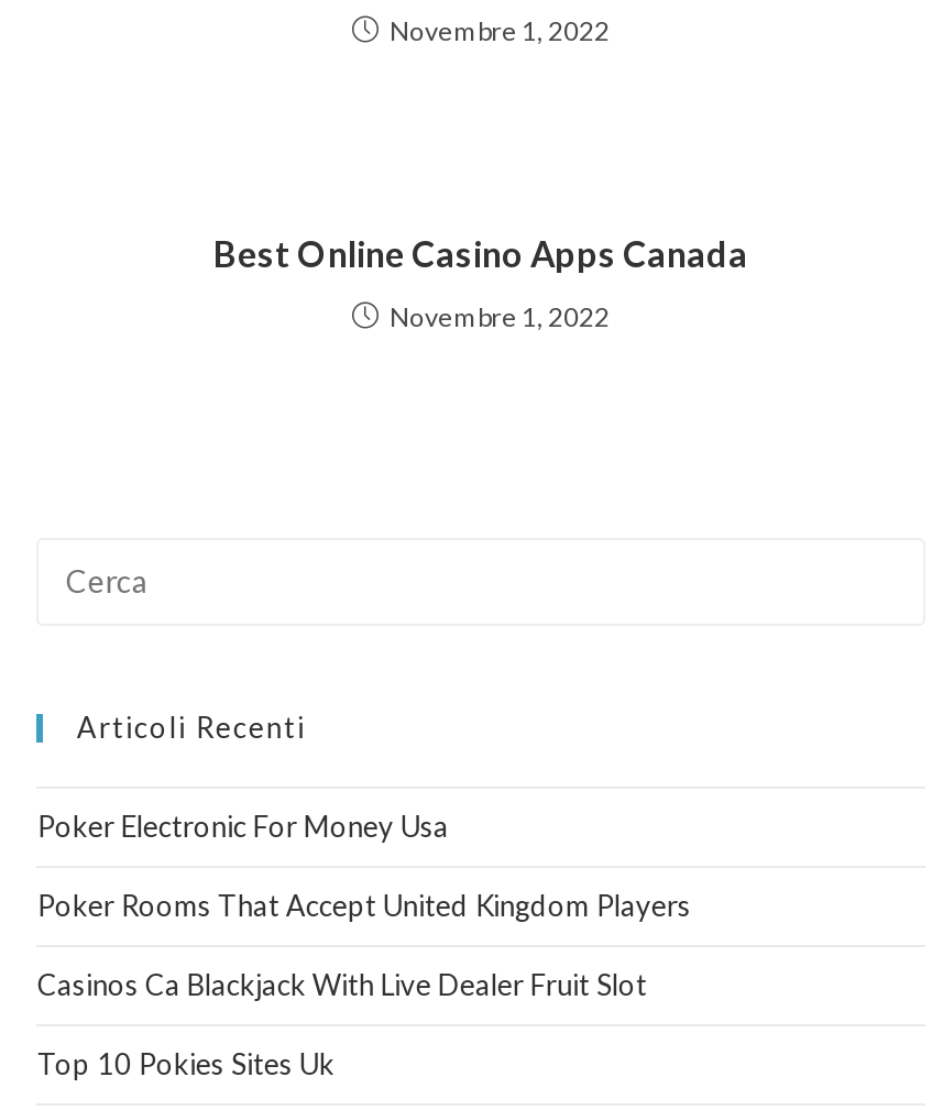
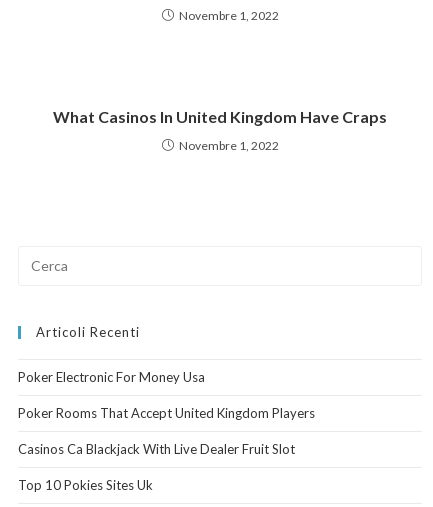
- Best Online Casino Apps Canada
+ What Casinos In United Kingdom Have Craps
